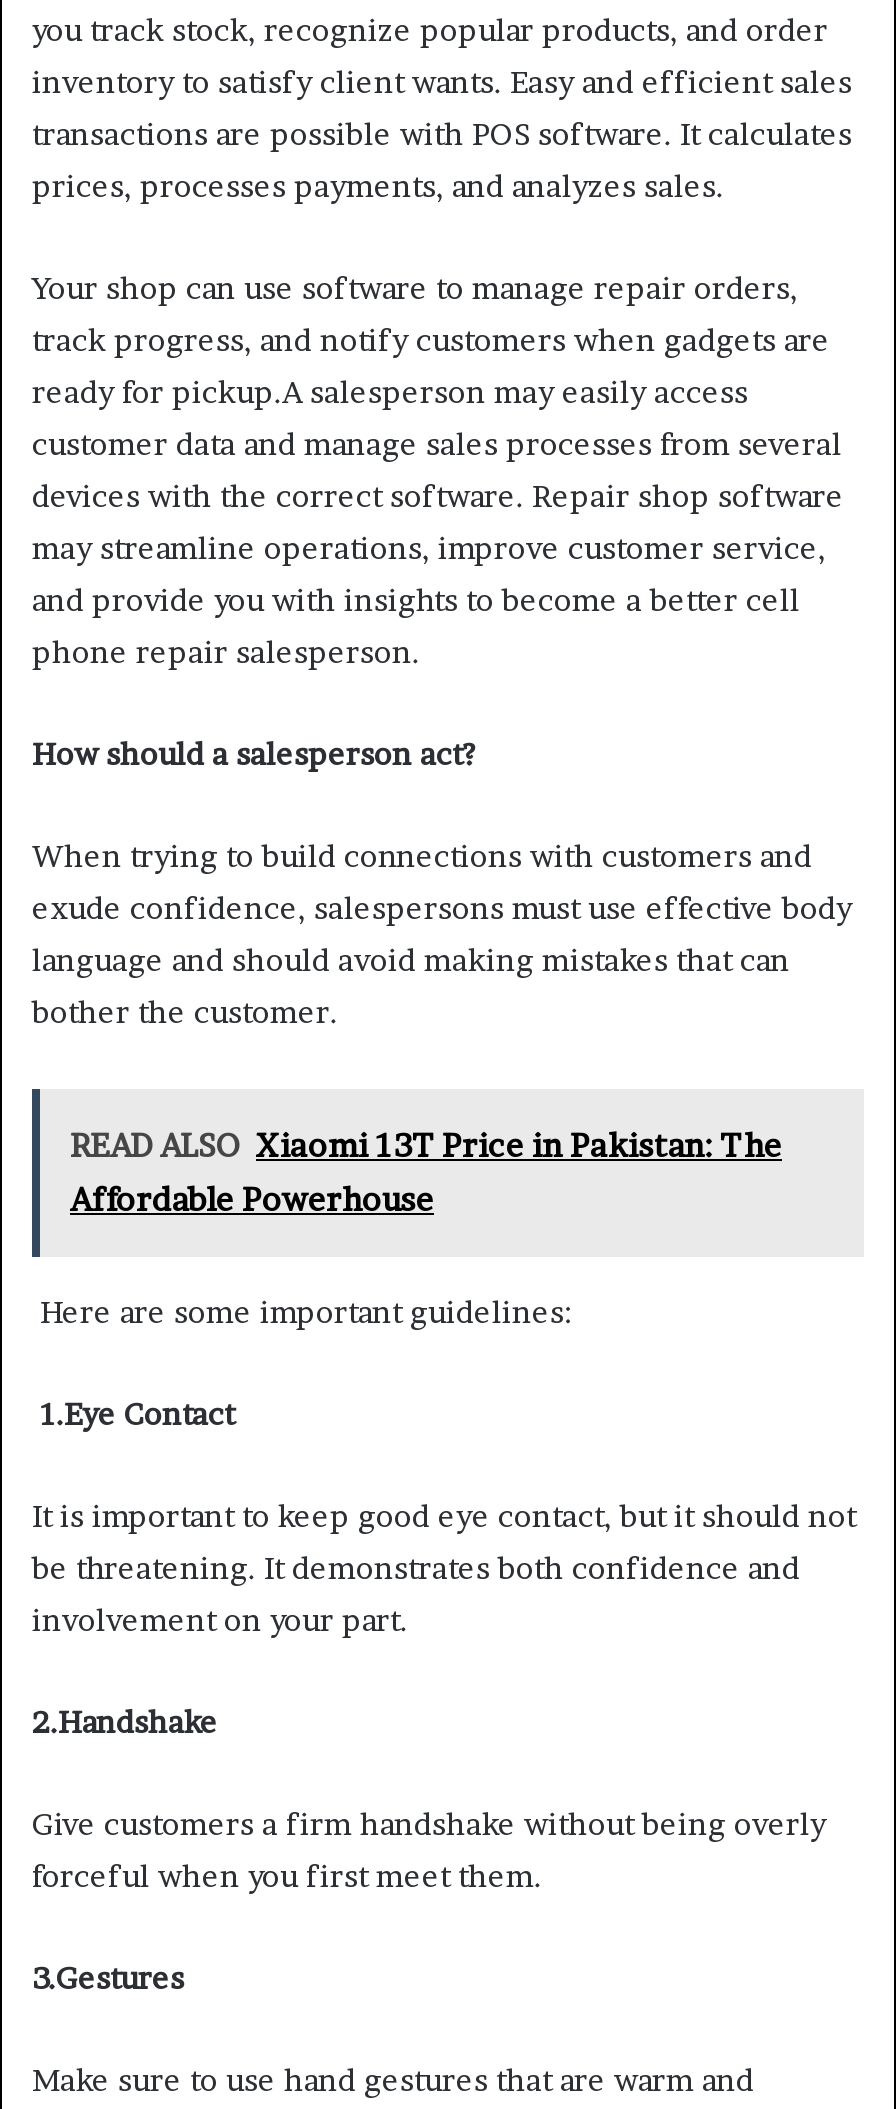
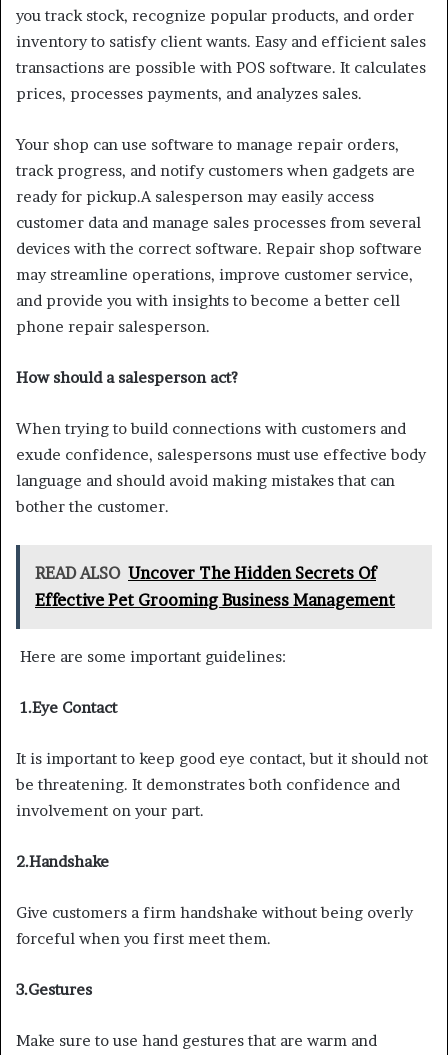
- READ ALSO Xiaomi 13T Price in Pakistan: The
- Affordable Powerhouse
+ READ ALSO Uncover The Hidden Secrets Of
+ Effective Pet Grooming Business Management
